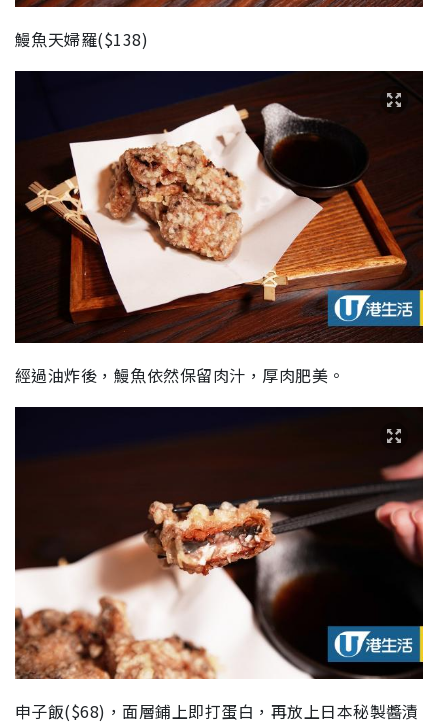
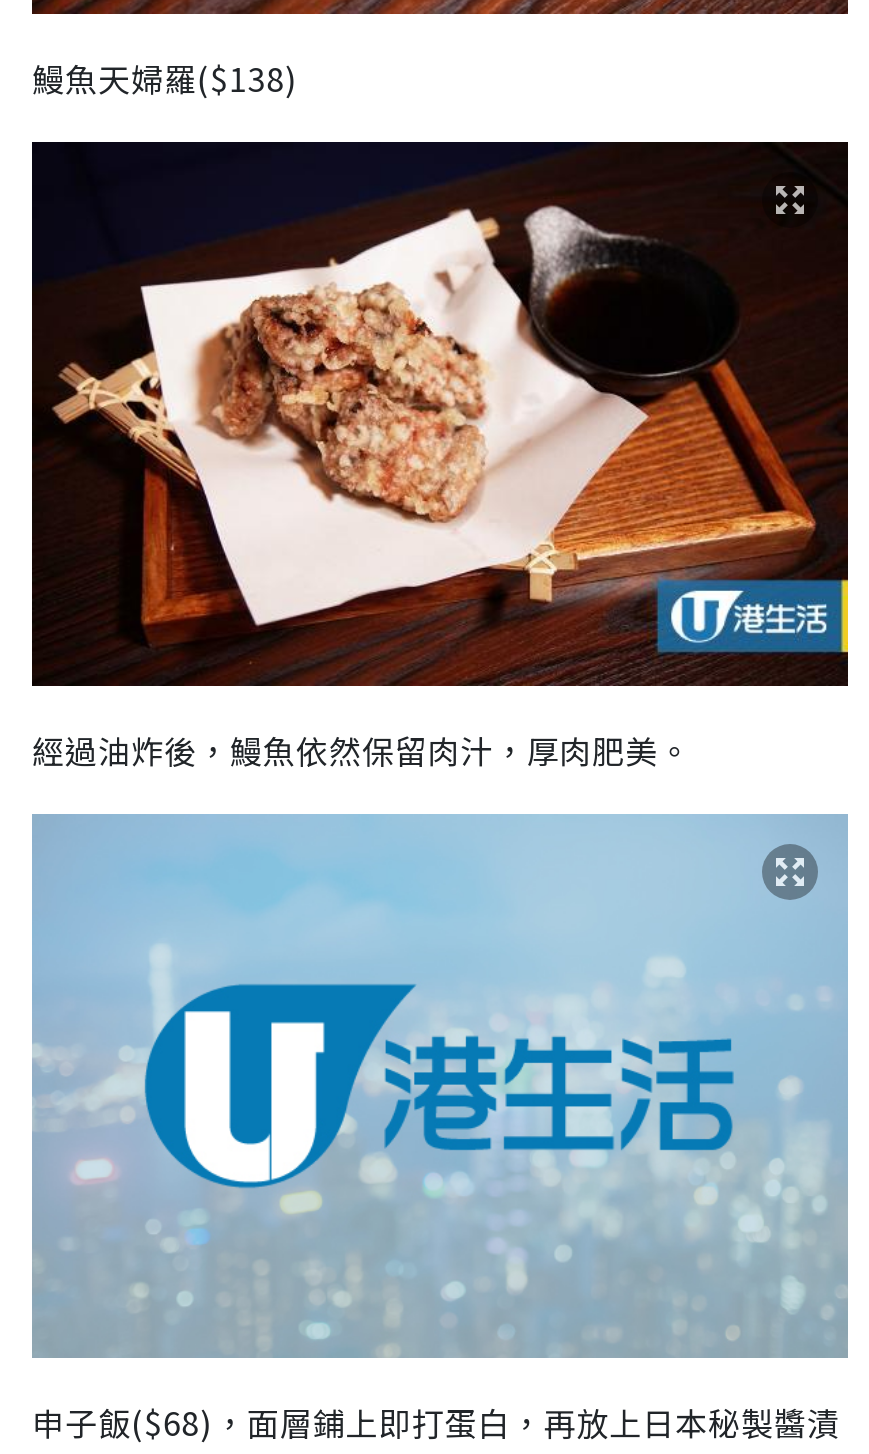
- [image]
+ [image]
